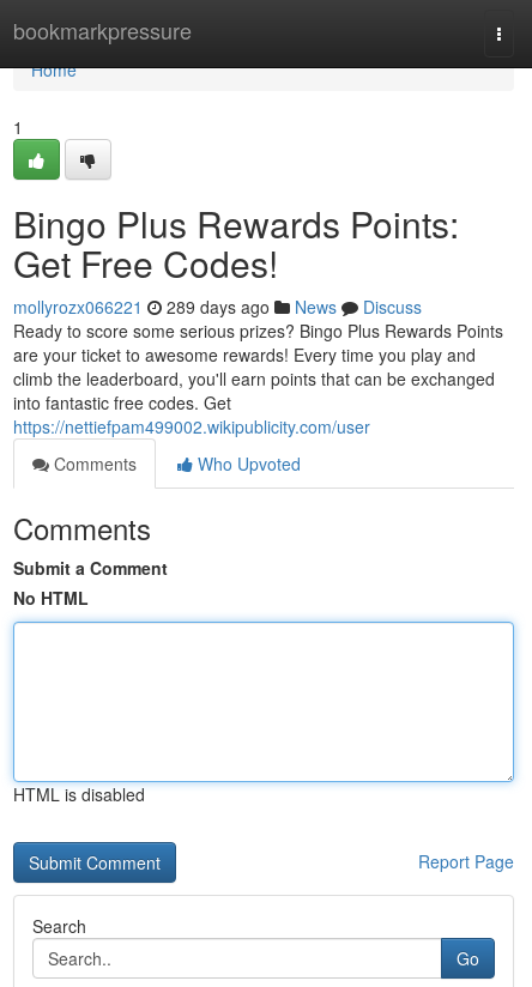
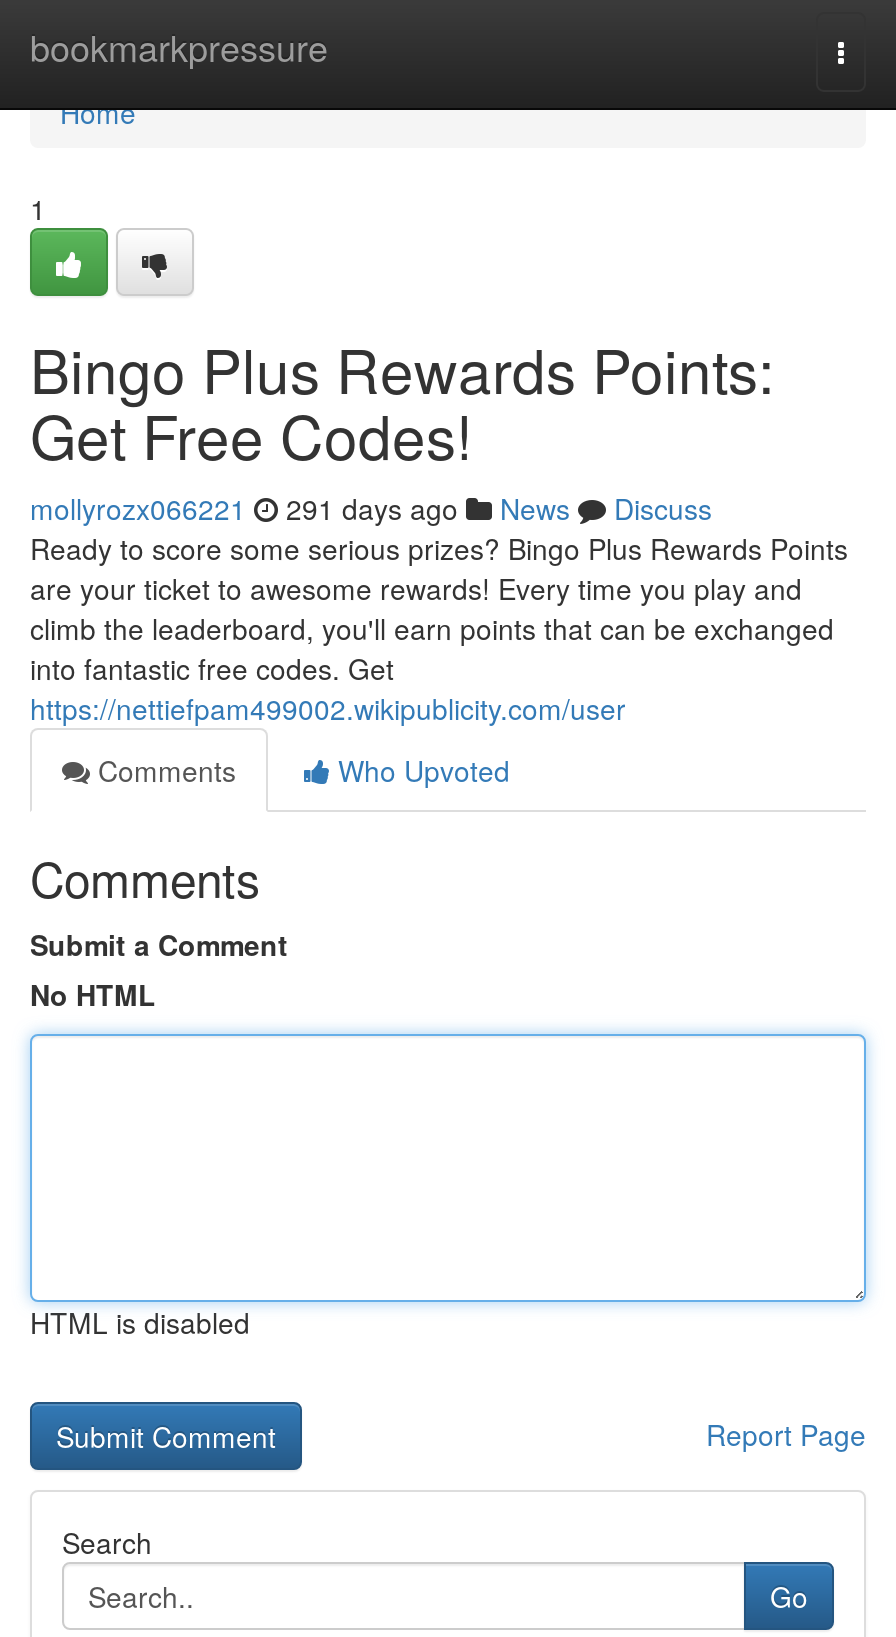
- mollyrozx066221 289 days ago News Discuss
+ mollyrozx066221 291 days ago News Discuss
